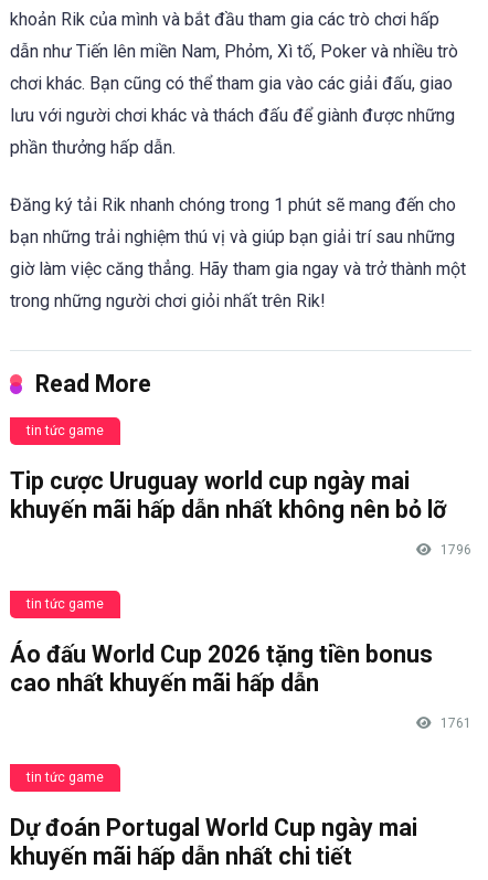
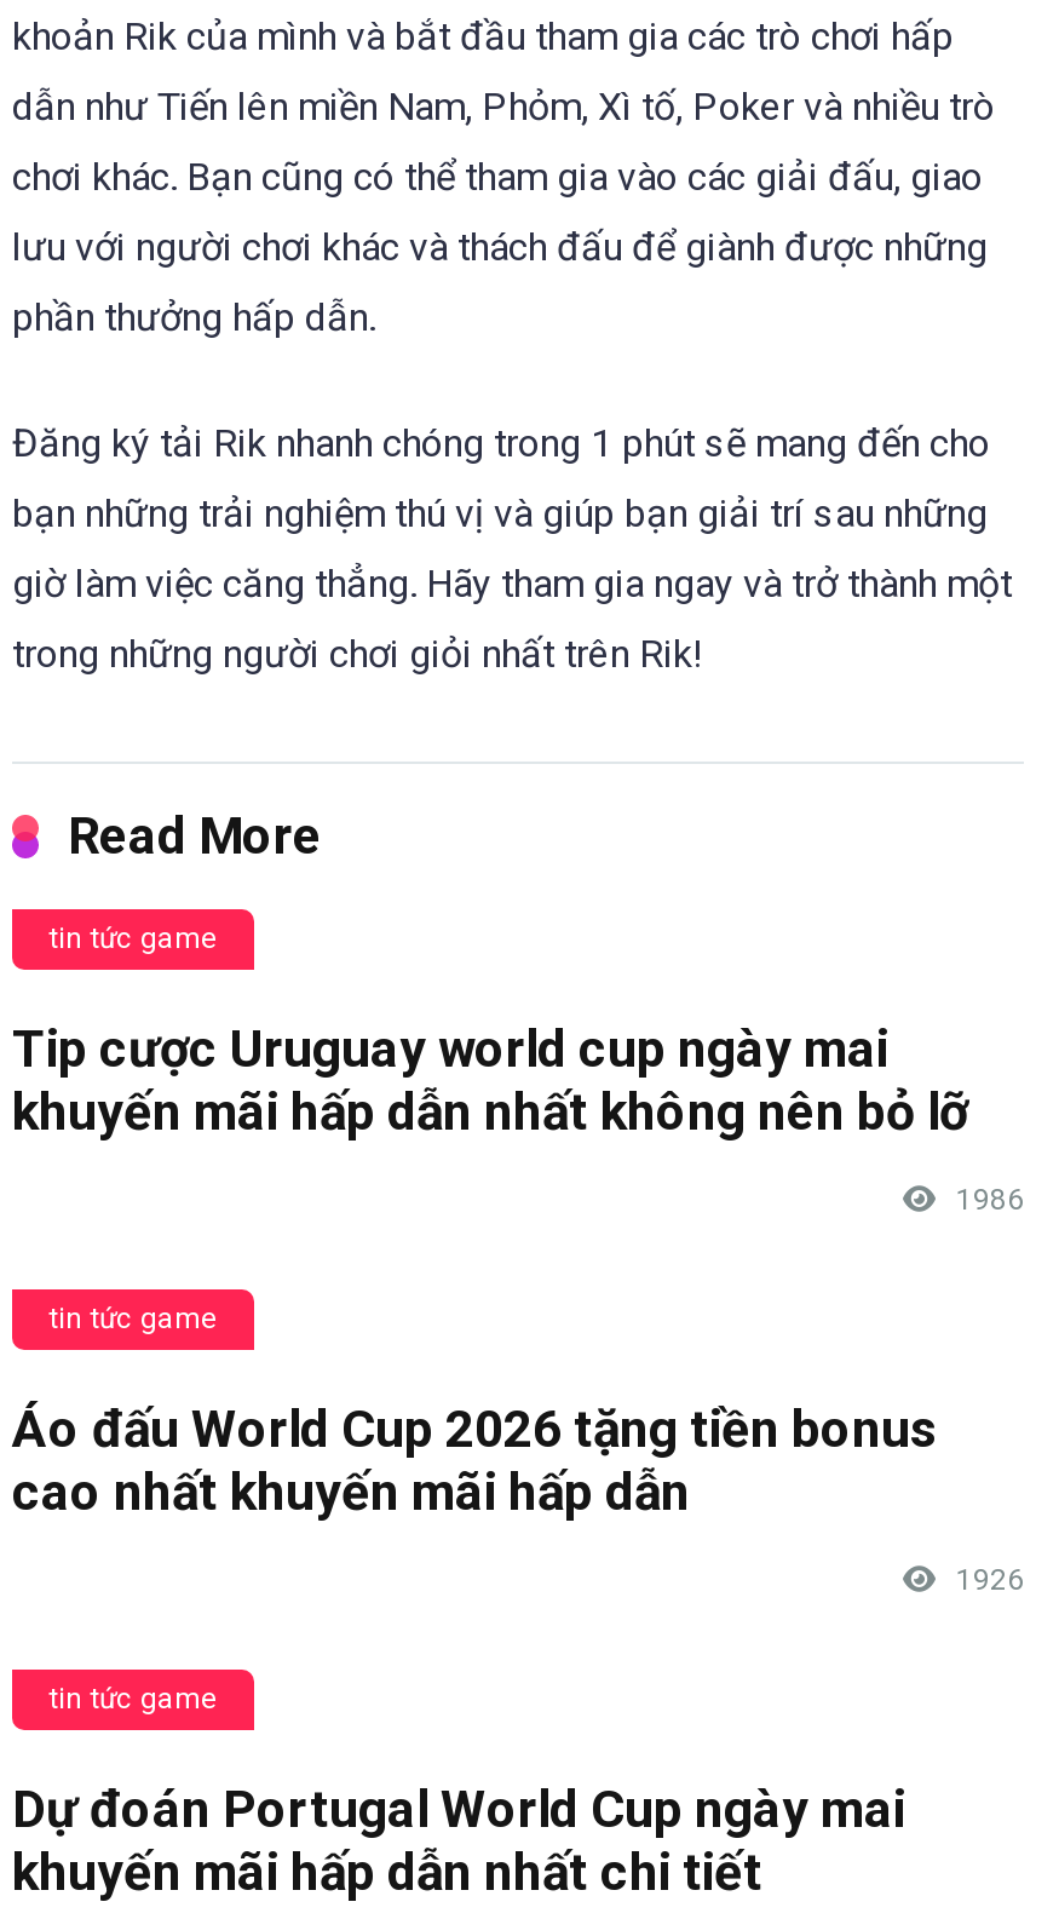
- 1796
+ 1986

- 1761
+ 1926
